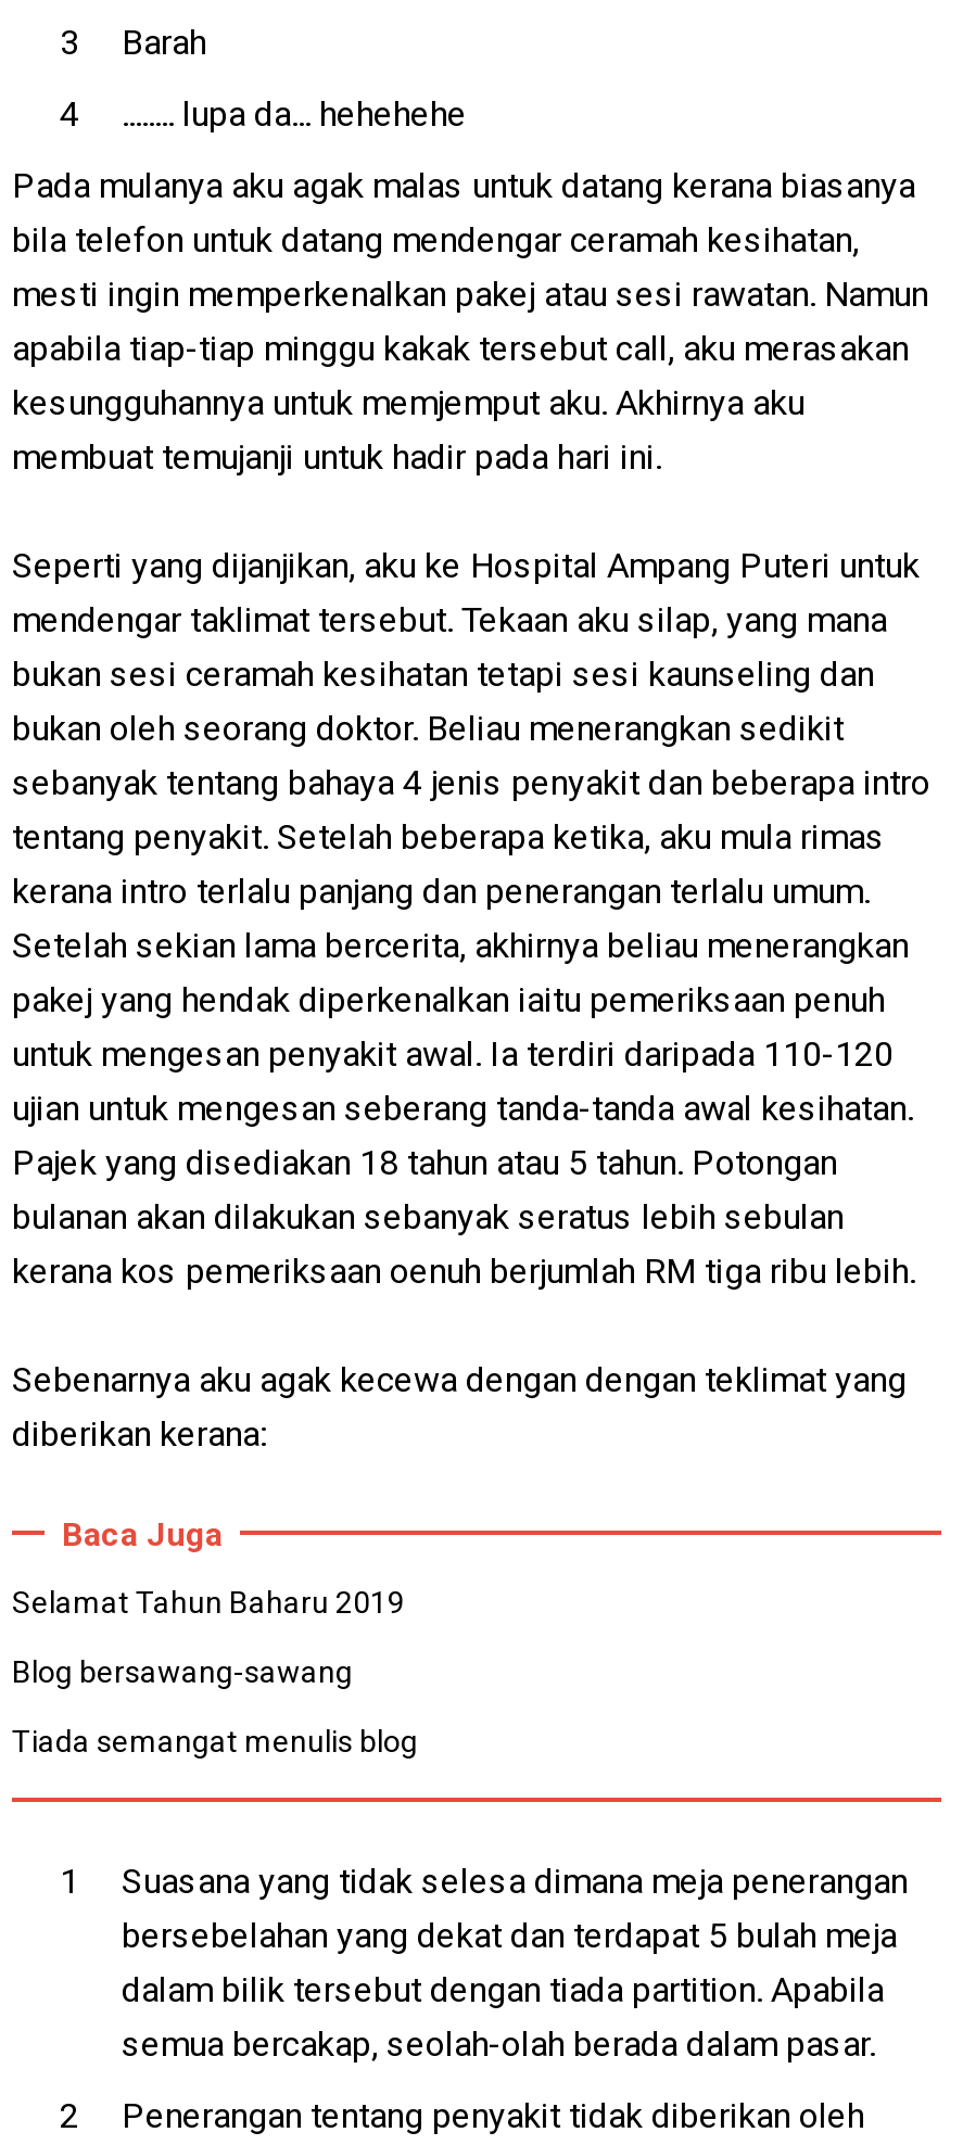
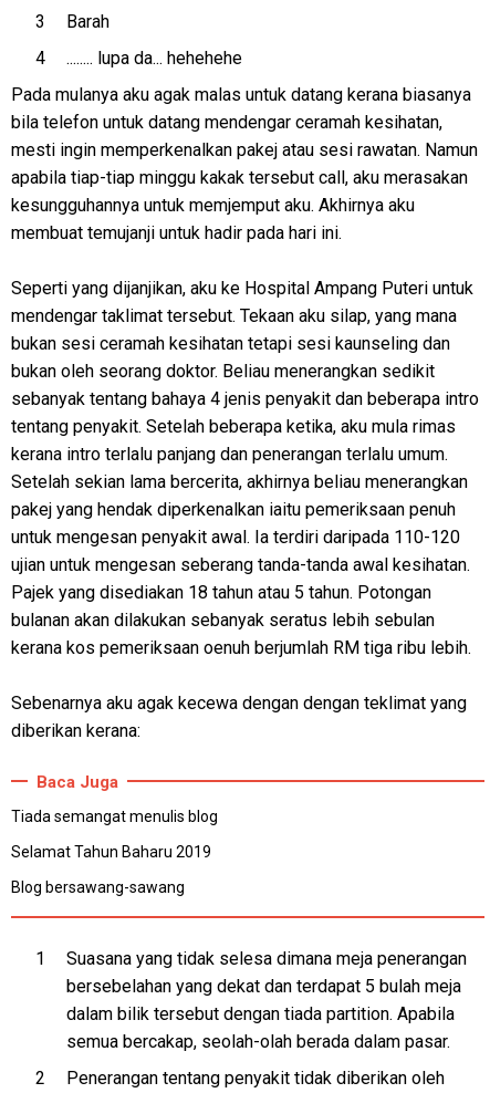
moved down: Selamat Tahun Baharu 2019 | Blog bersawang-sawang

moved up: Tiada semangat menulis blog
